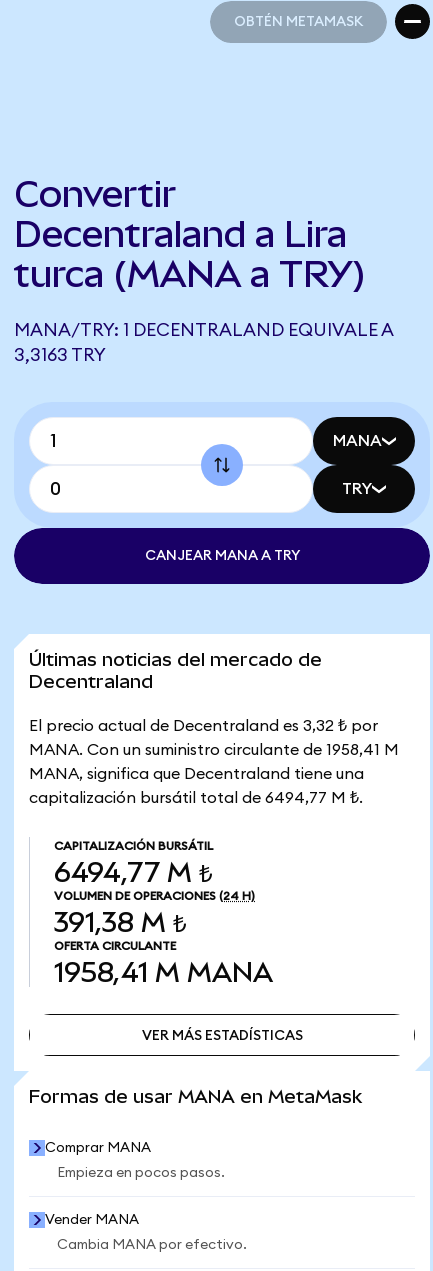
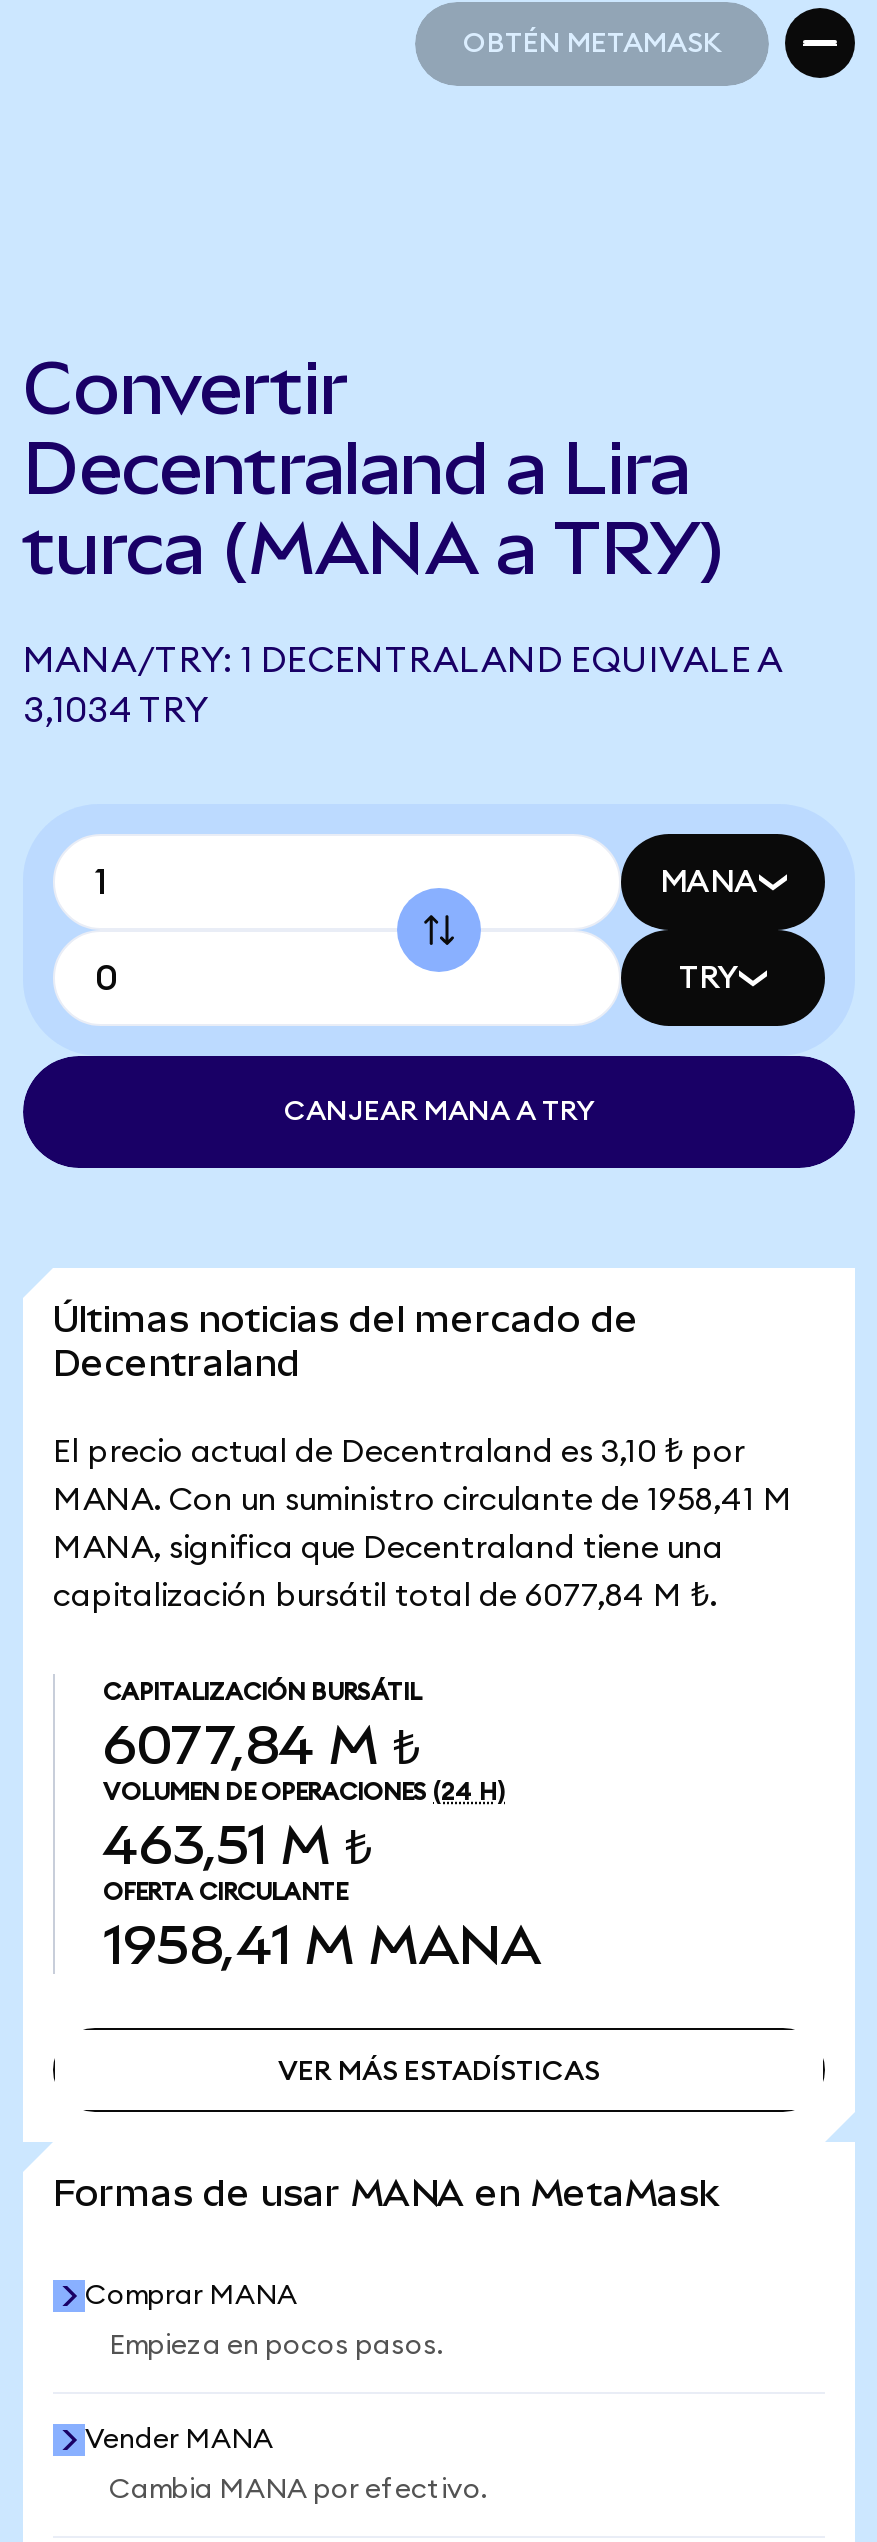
- 3,3163 TRY
+ 3,1034 TRY

- El precio actual de Decentraland es 3,32 ₺ por
+ El precio actual de Decentraland es 3,10 ₺ por

- capitalización bursátil total de 6494,77 M ₺.
+ capitalización bursátil total de 6077,84 M ₺.

- 6494,77 M ₺
+ 6077,84 M ₺

- 391,38 M ₺
+ 463,51 M ₺
